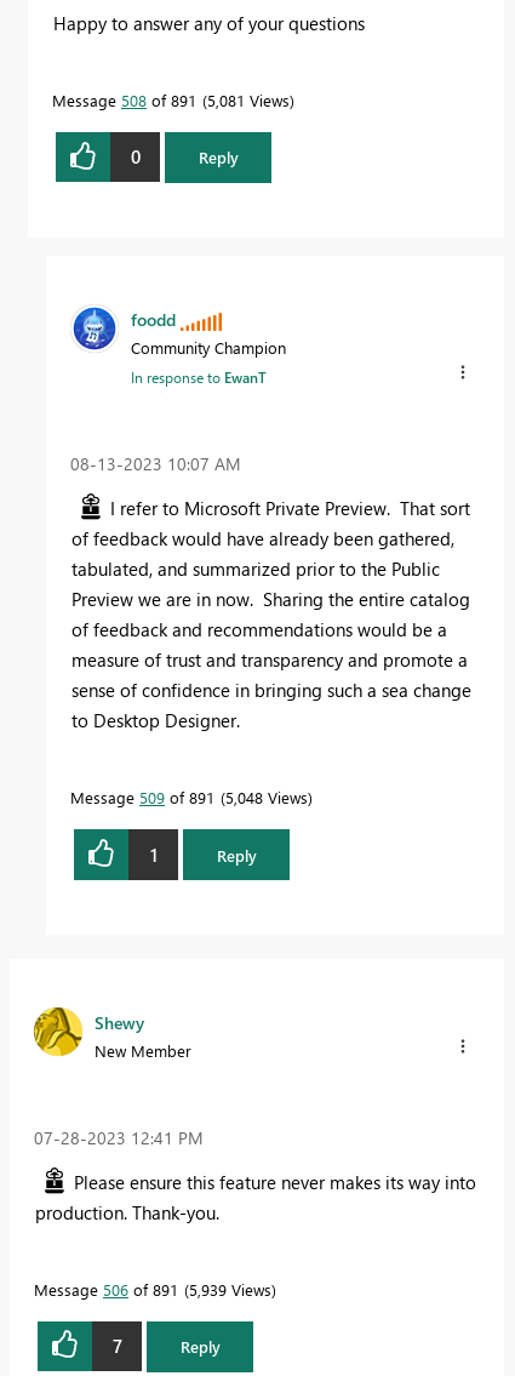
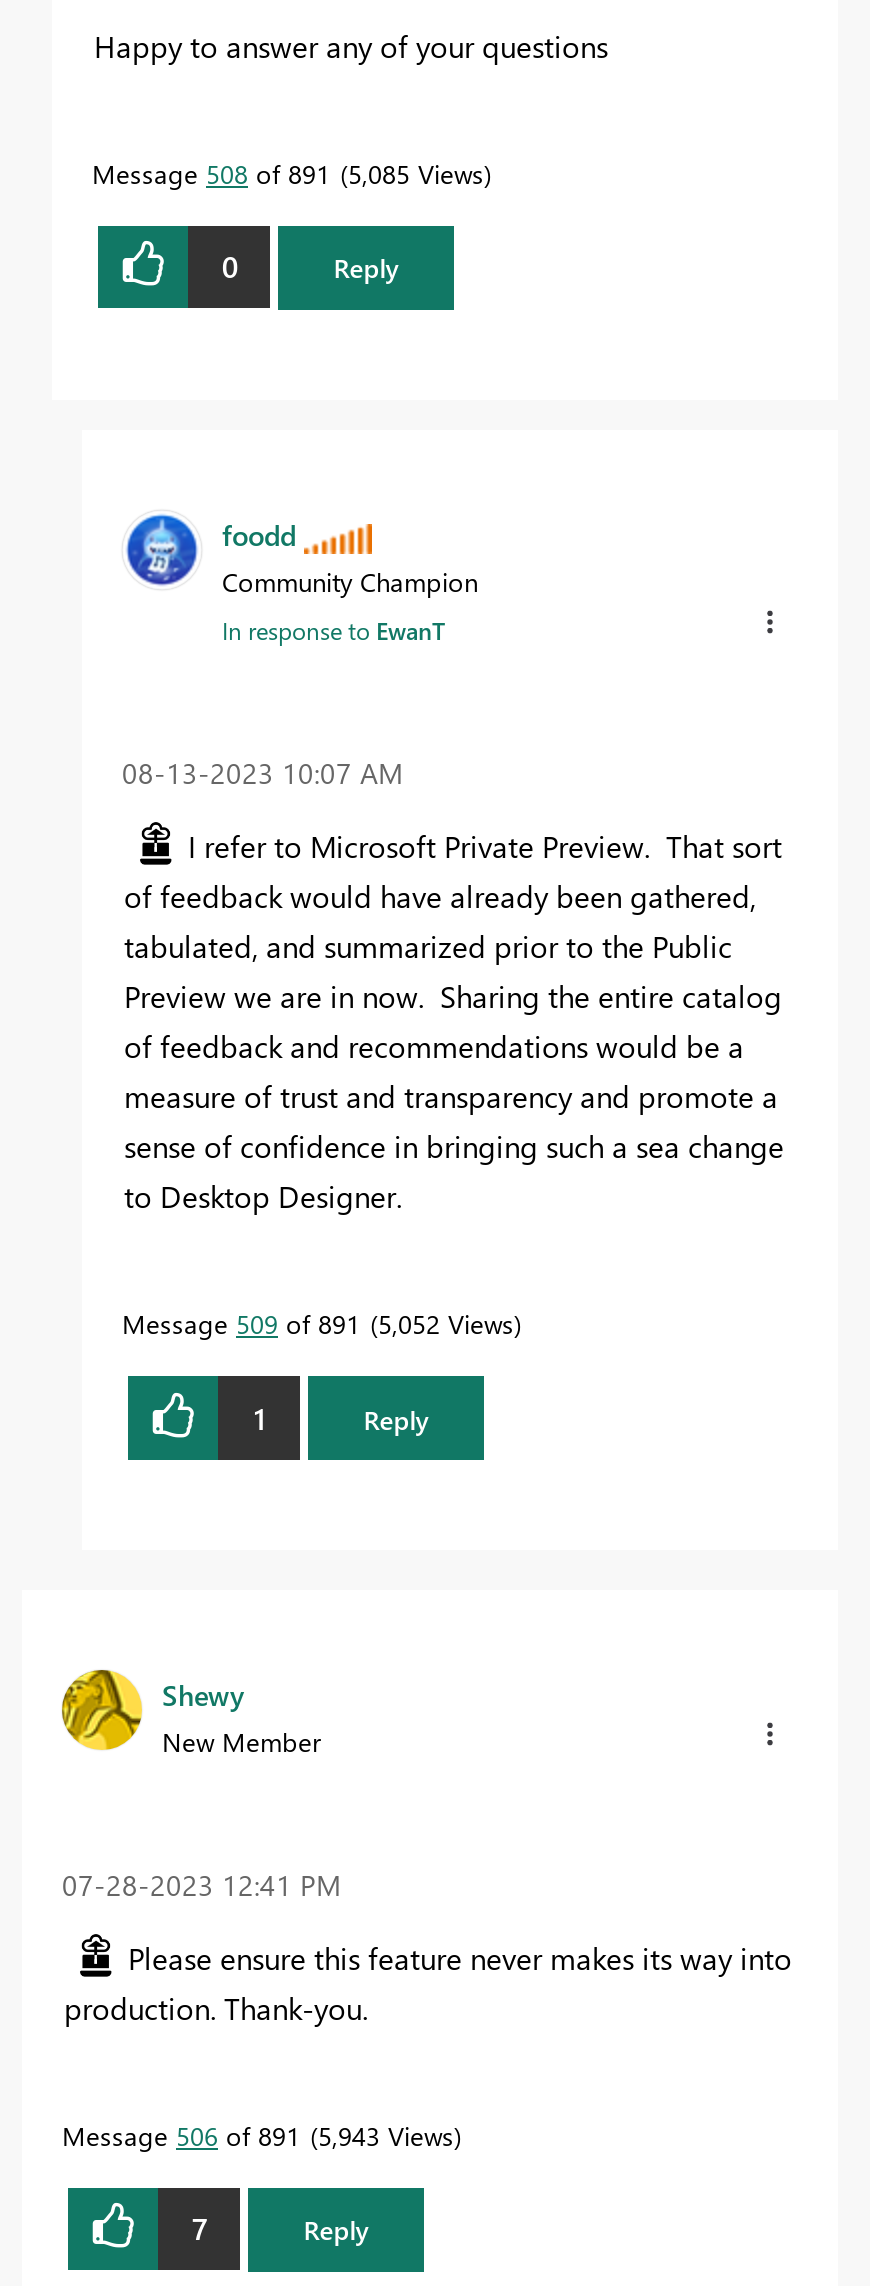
- Message 508 of 891 5,081 Views
+ Message 508 of 891 5,085 Views

- Message 509 of 891 5,048 Views
+ Message 509 of 891 5,052 Views

- Message 506 of 891 5,939 Views
+ Message 506 of 891 5,943 Views
